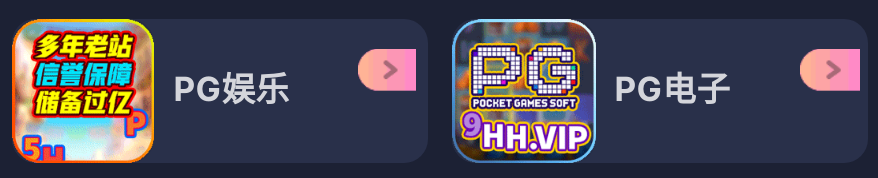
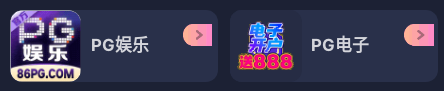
- [image]
+ [image]

- [image]
+ [image]
